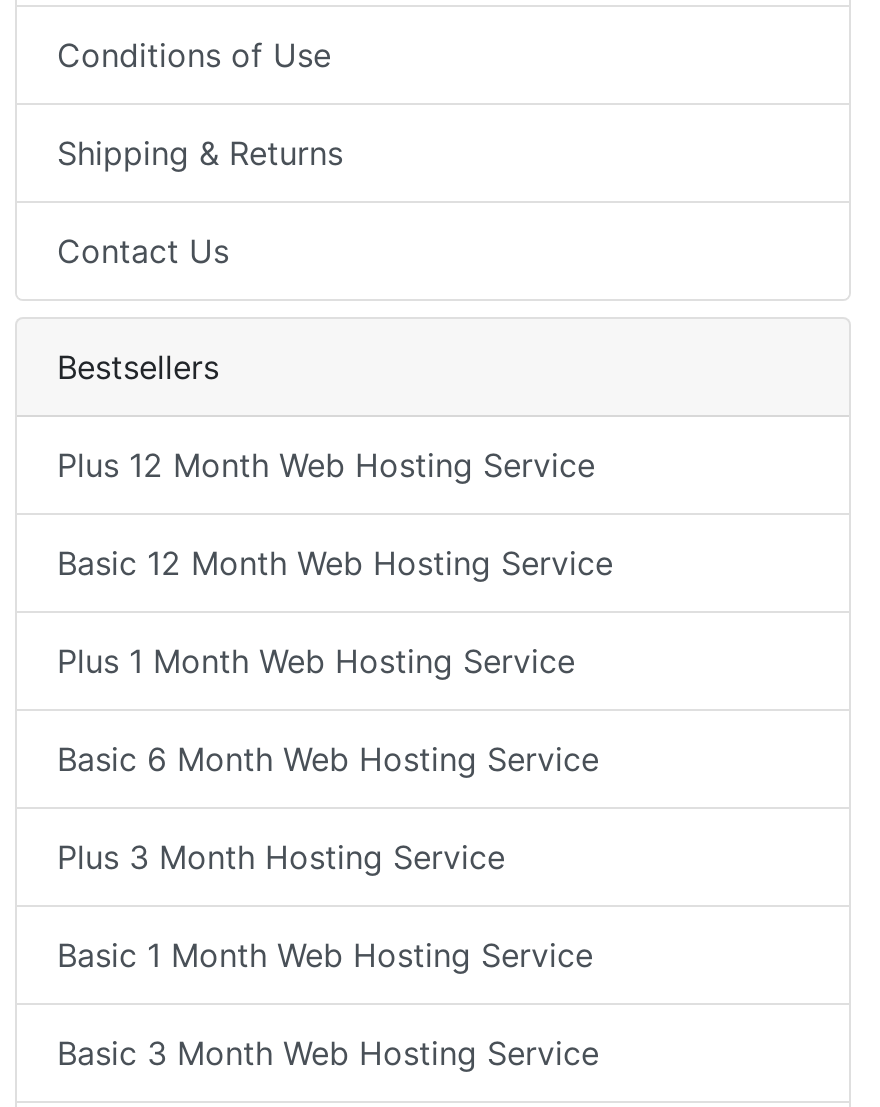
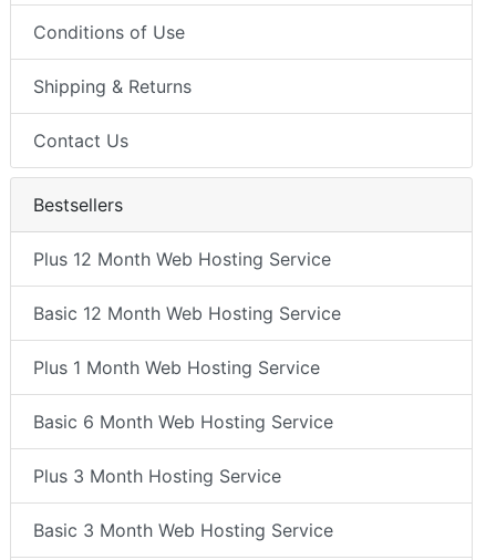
- Basic 1 Month Web Hosting Service
